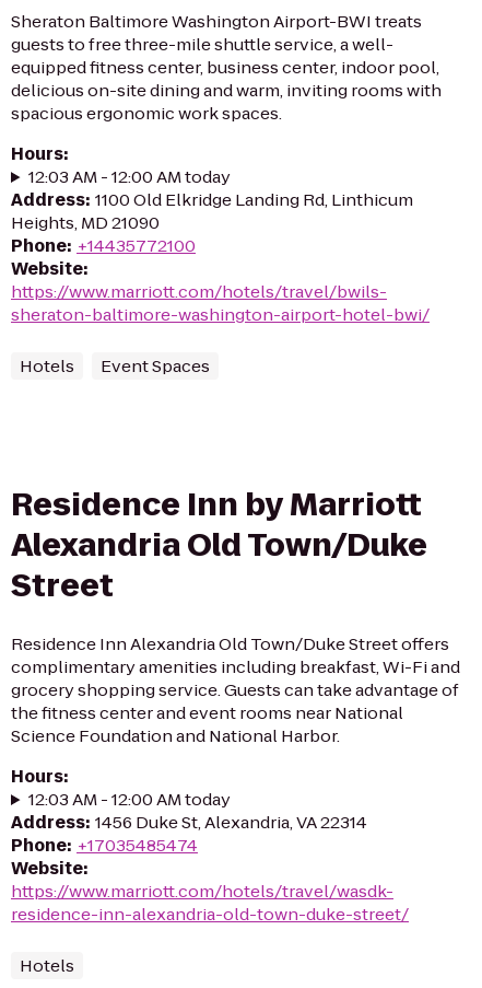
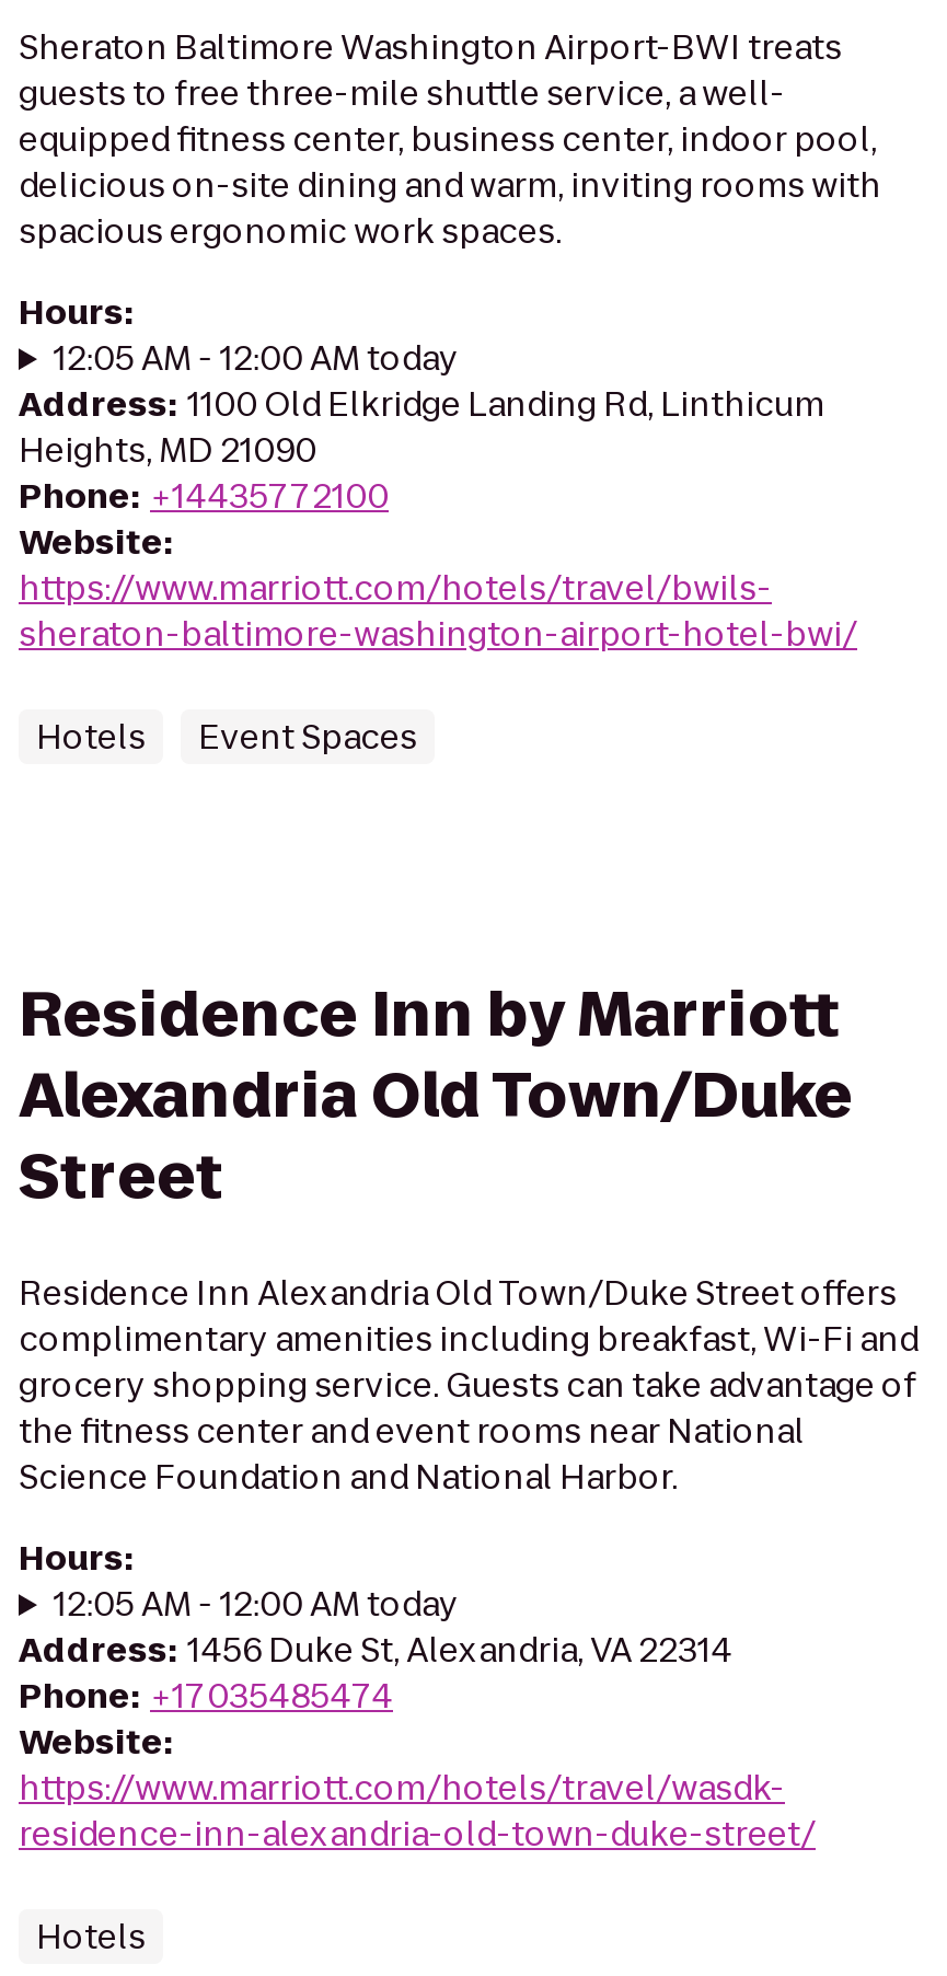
- 12:03 AM - 12:00 AM today
+ 12:05 AM - 12:00 AM today

- 12:03 AM - 12:00 AM today
+ 12:05 AM - 12:00 AM today
